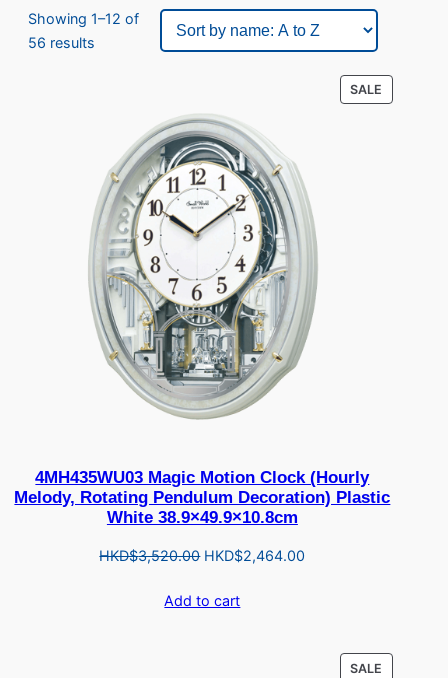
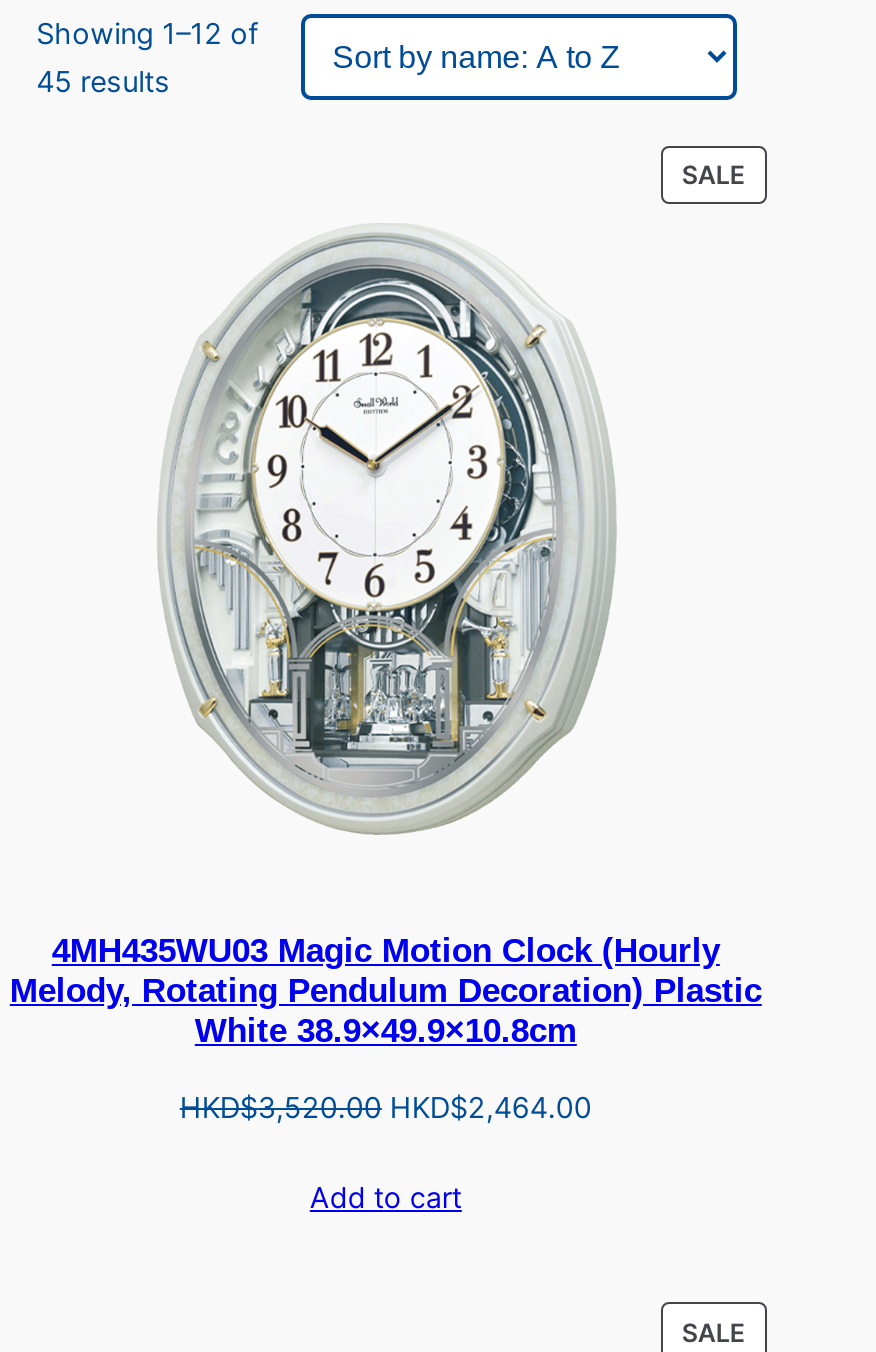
- 56 results
+ 45 results
